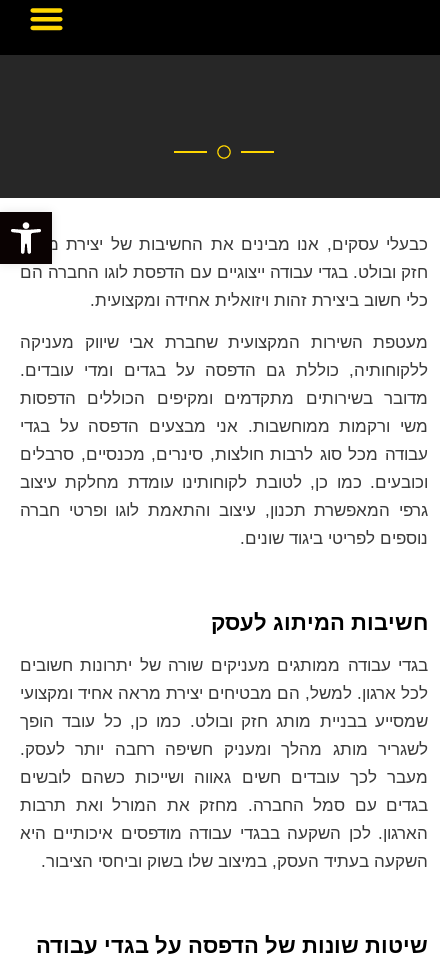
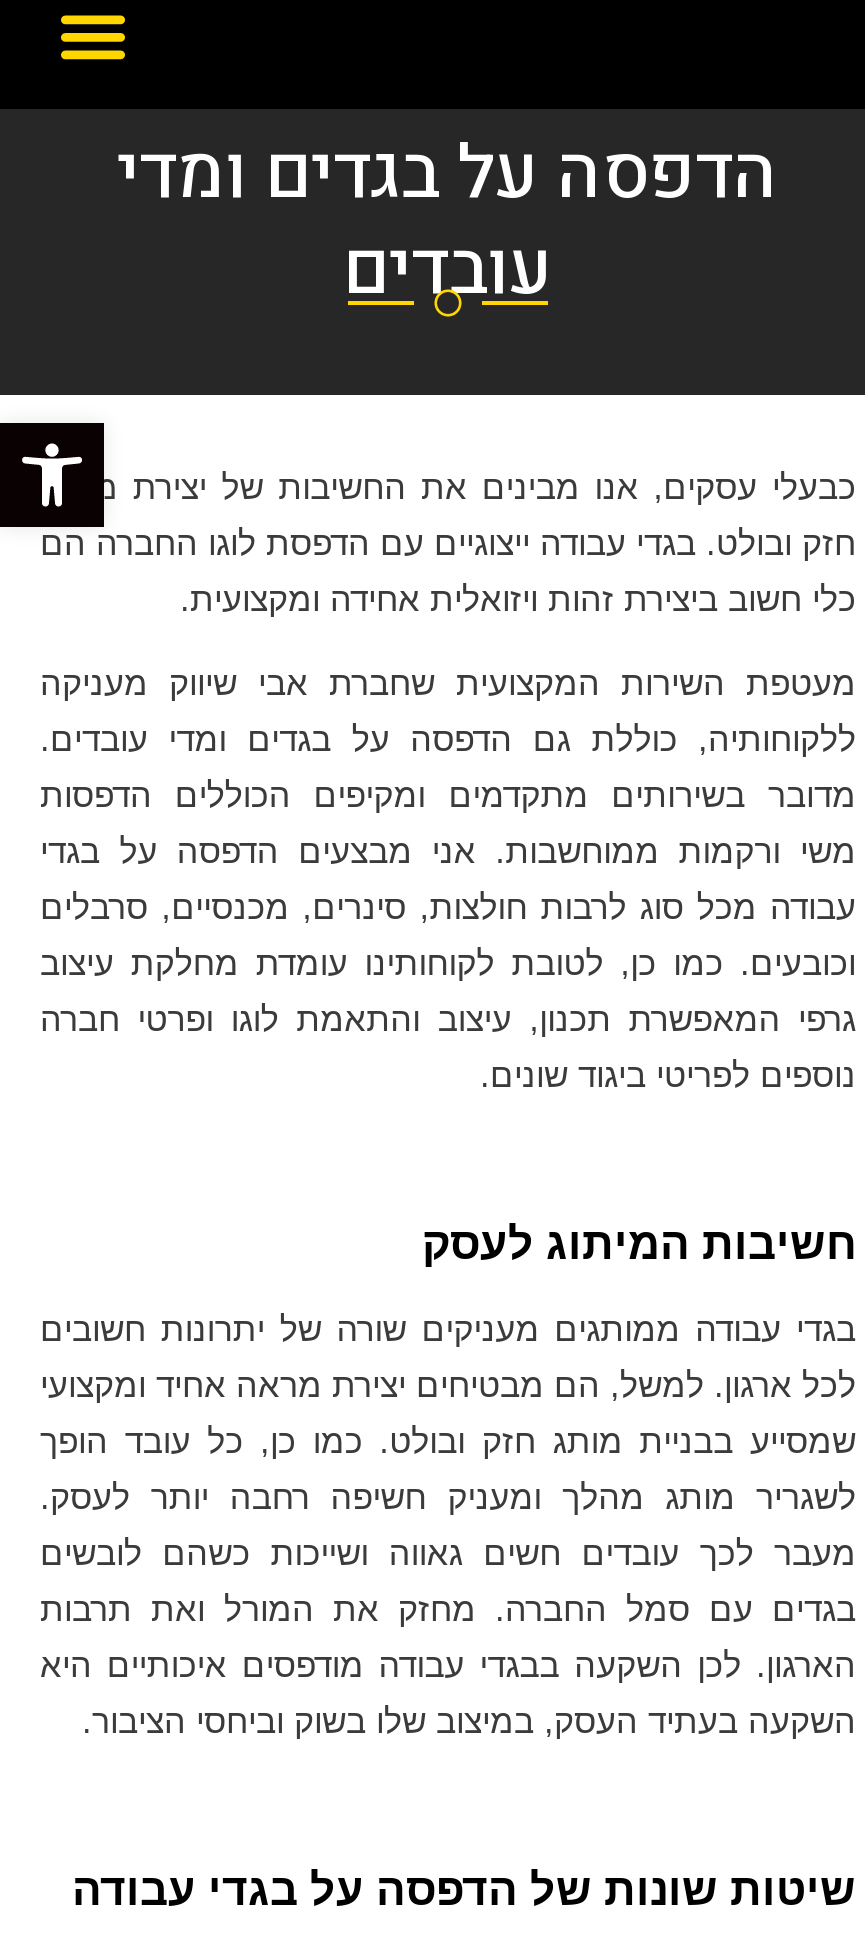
+ הדפסה על בגדים ומדי
+ עובדים
